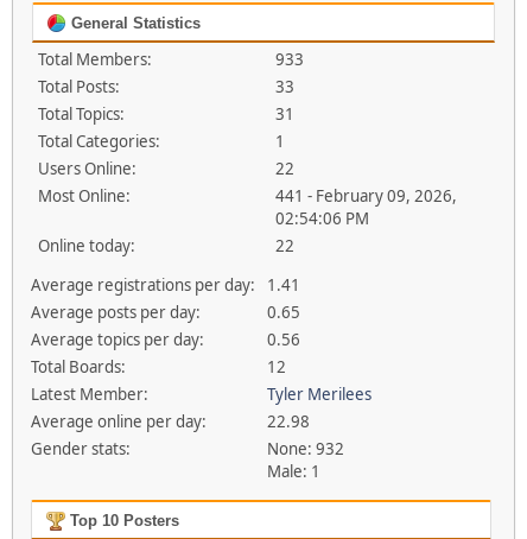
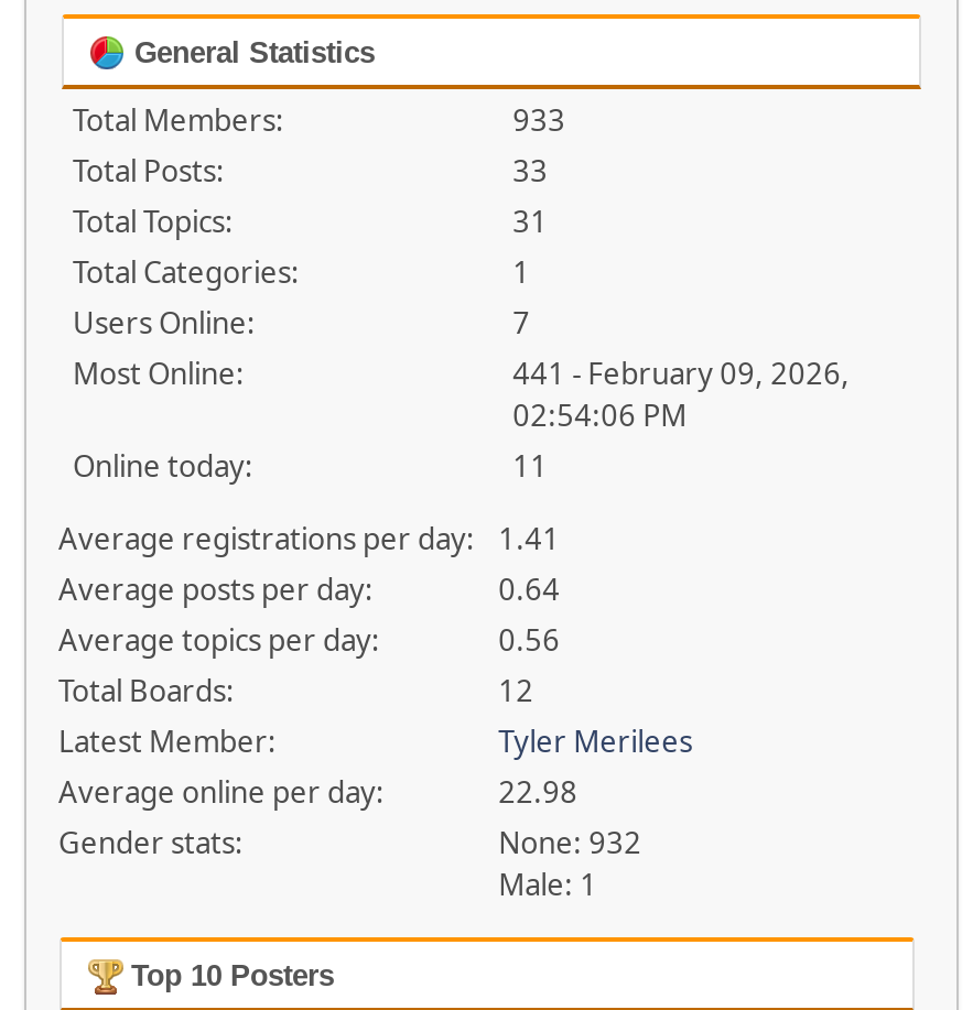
- 22
+ 7

- 22
+ 11

- 0.65
+ 0.64
